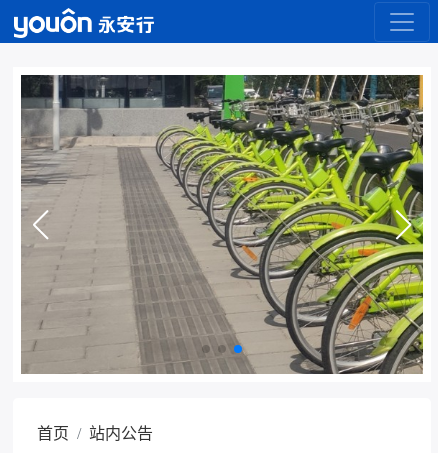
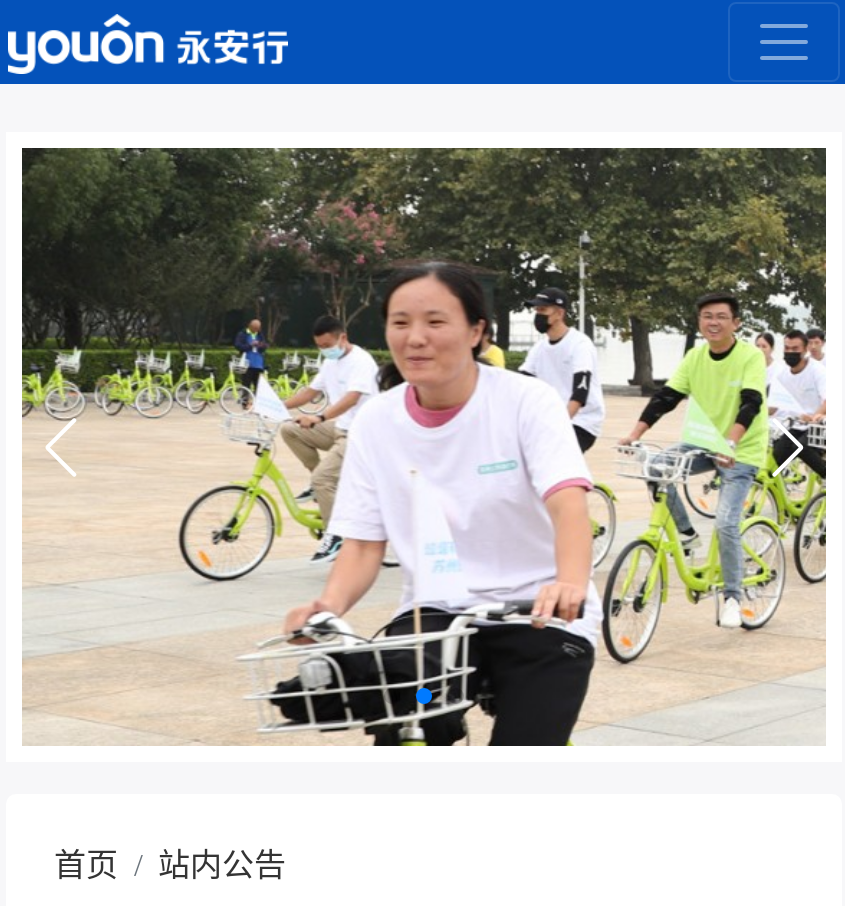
- [image]
+ [image]
